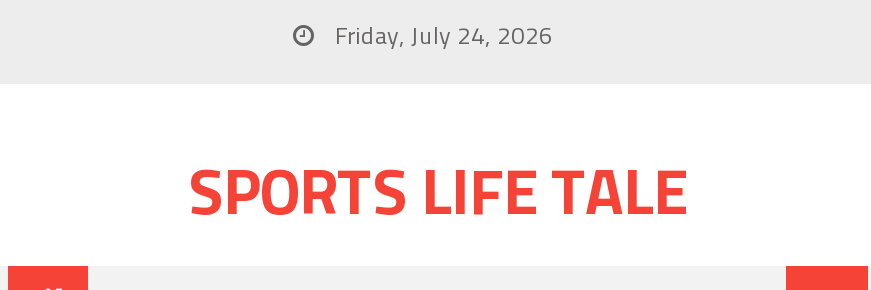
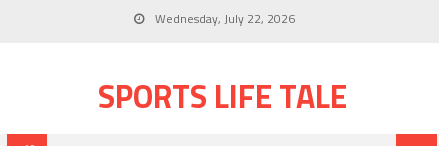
- Friday, July 24, 2026
+ Wednesday, July 22, 2026
